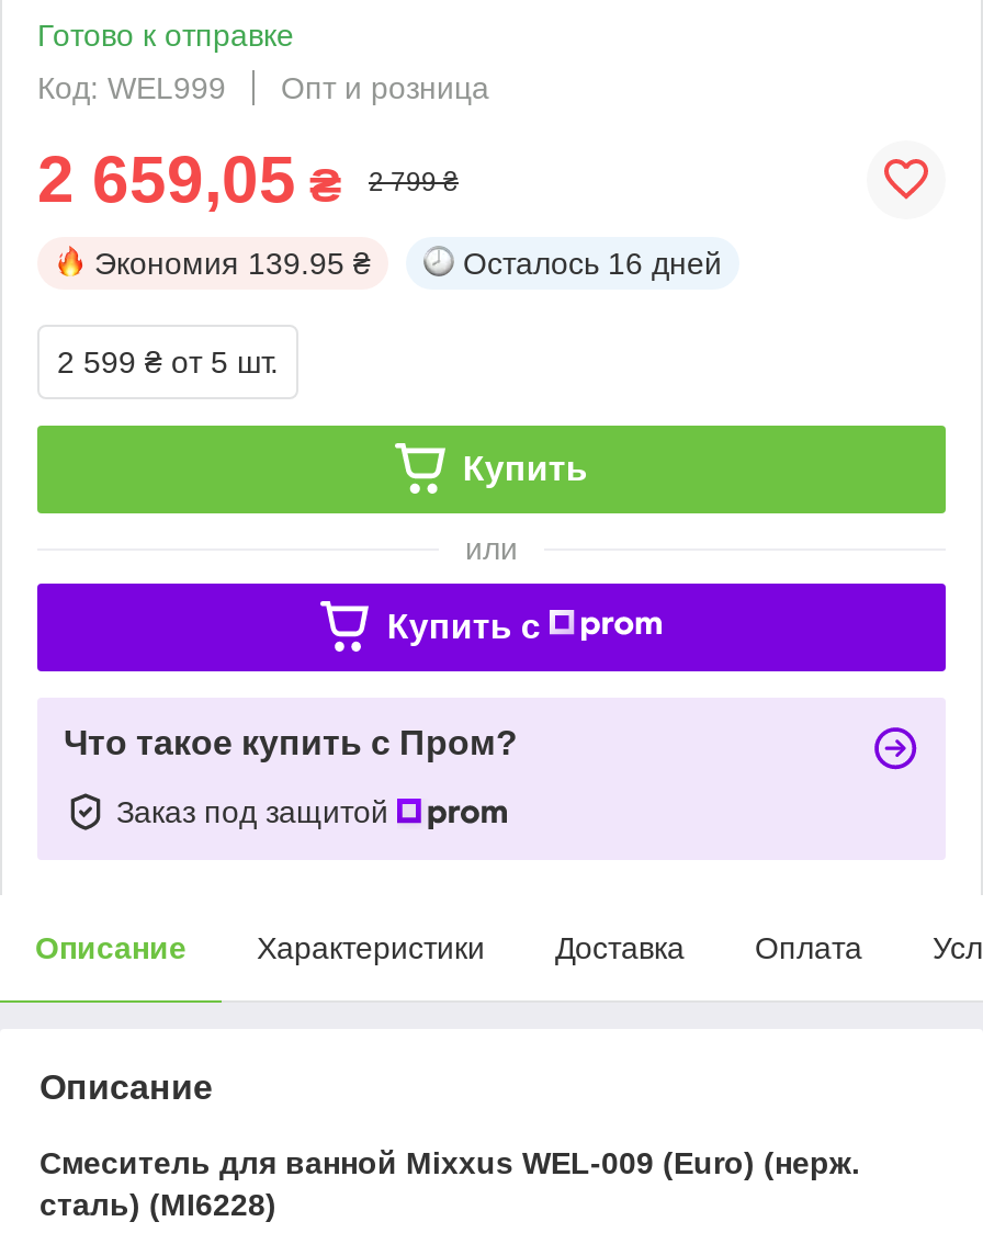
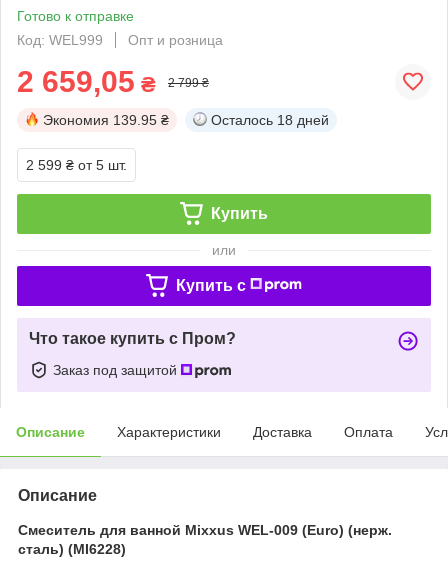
- Осталось 16 дней
+ Осталось 18 дней
